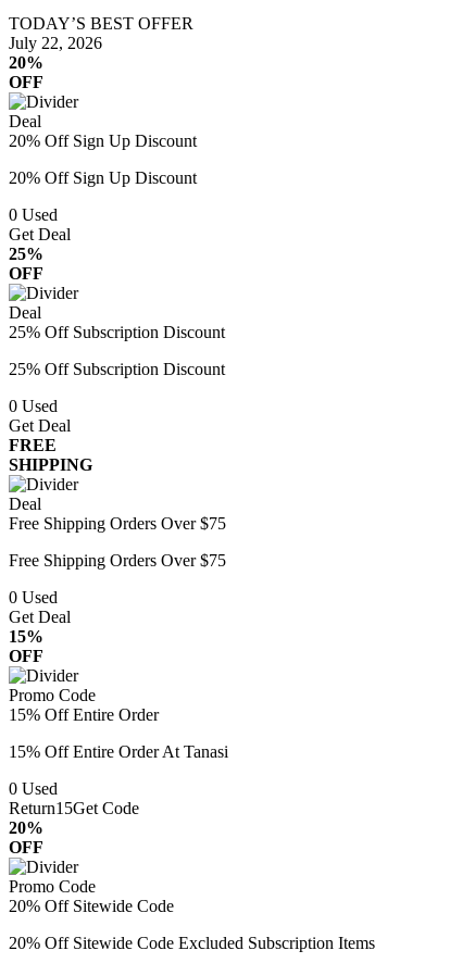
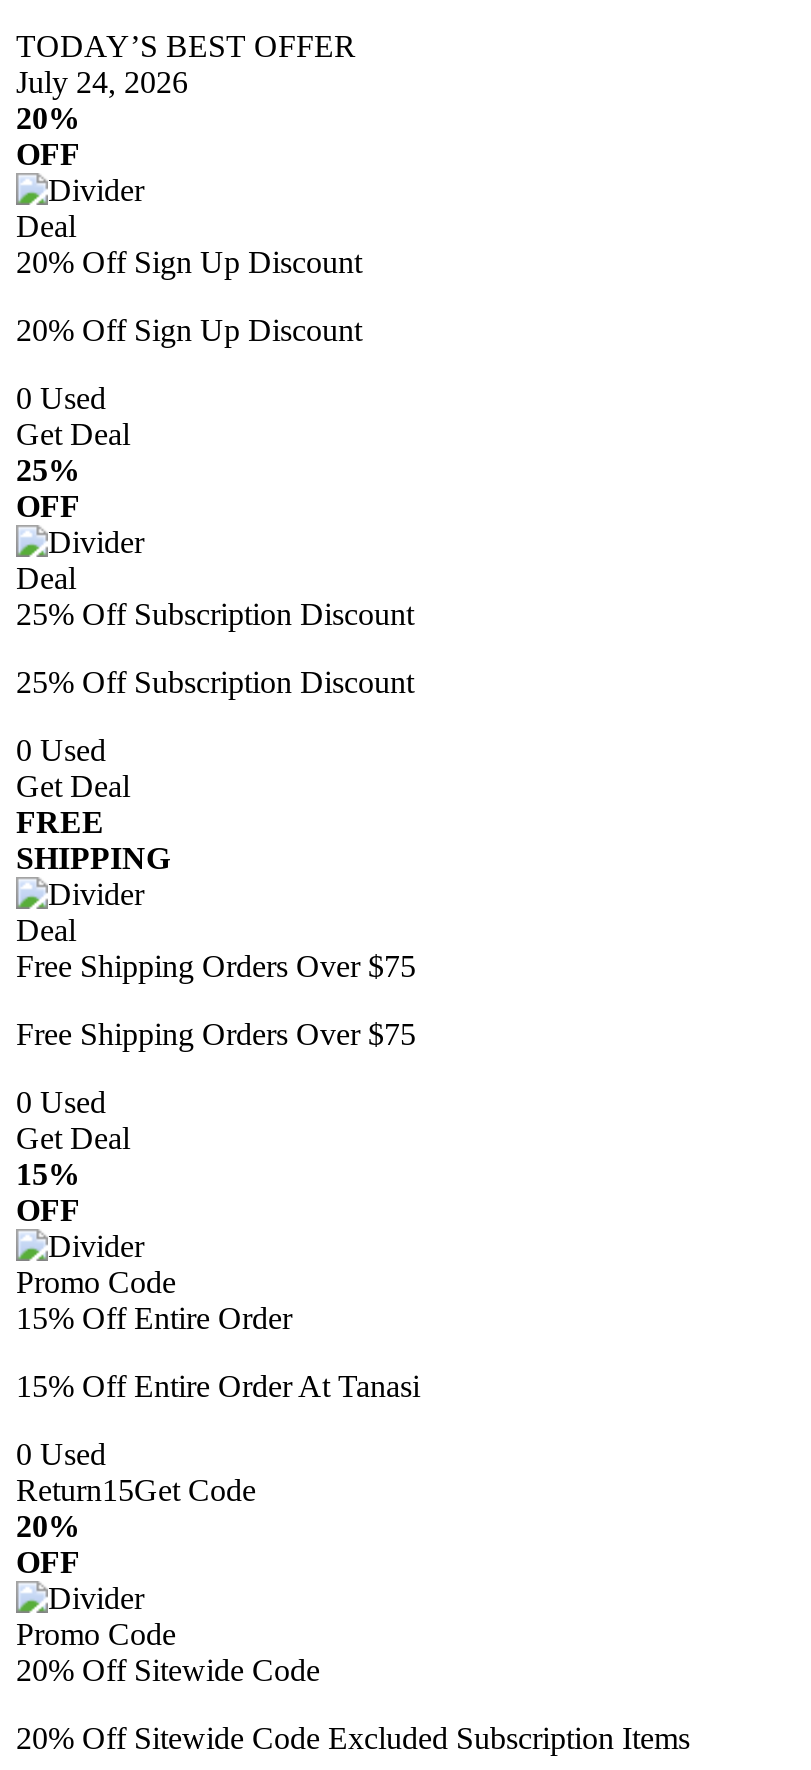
- July 22, 2026
+ July 24, 2026
